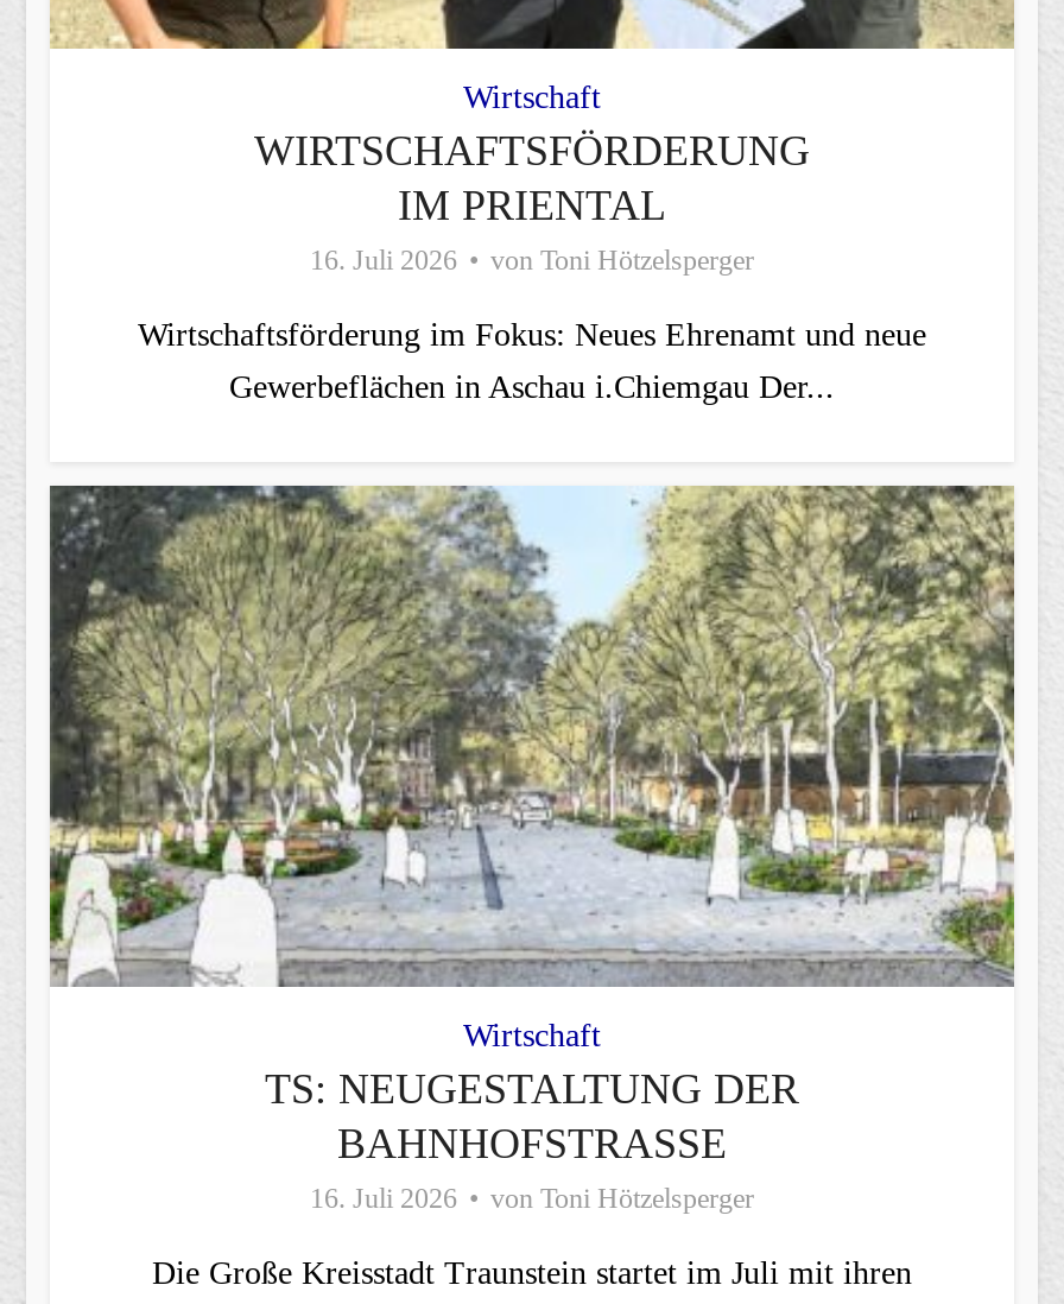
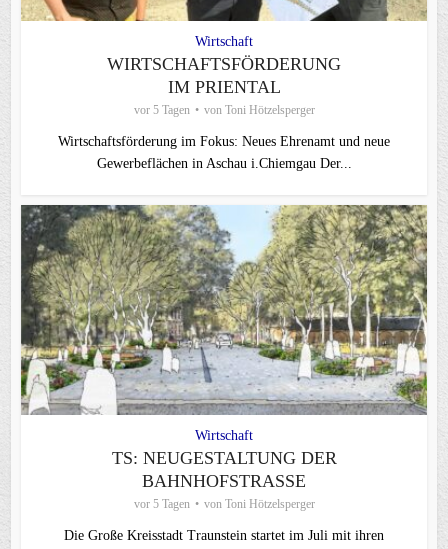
- 16. Juli 2026 von Toni Hötzelsperger
+ vor 5 Tagen von Toni Hötzelsperger

- 16. Juli 2026 von Toni Hötzelsperger
+ vor 5 Tagen von Toni Hötzelsperger
